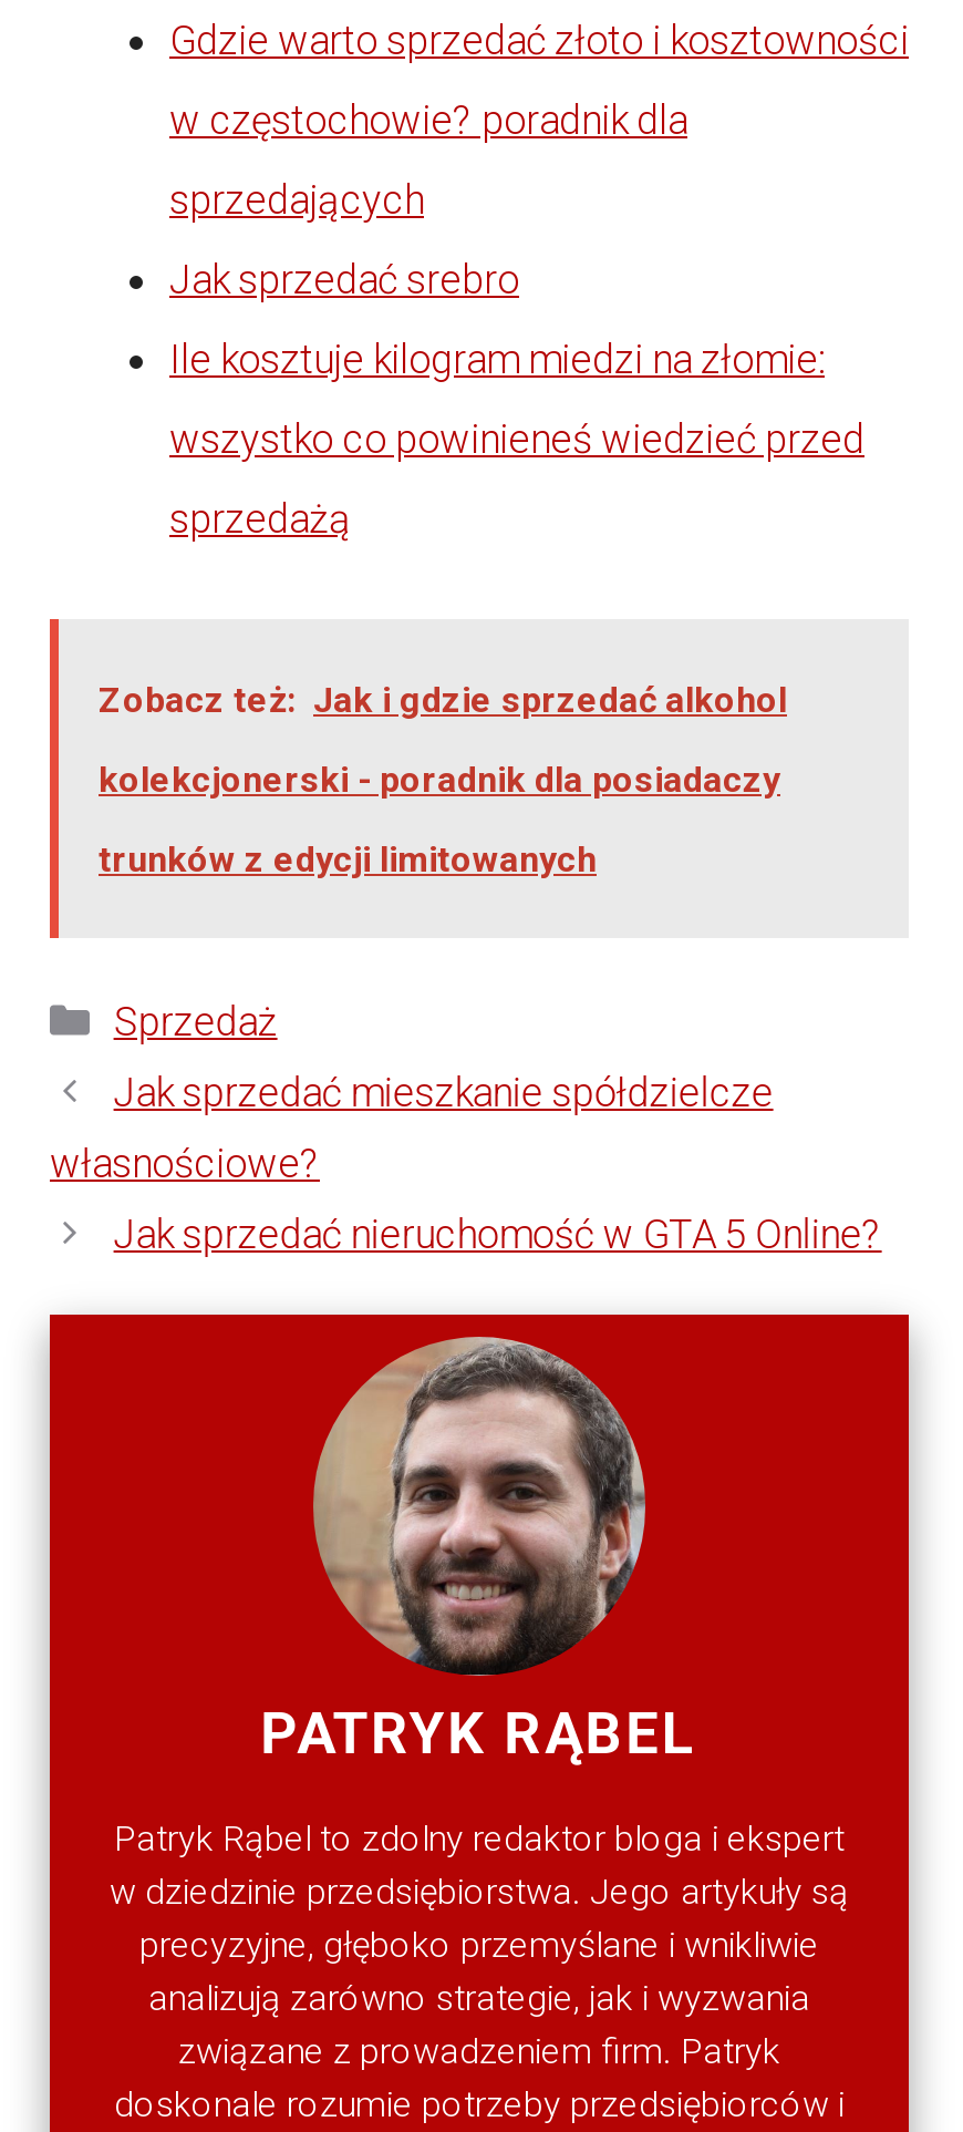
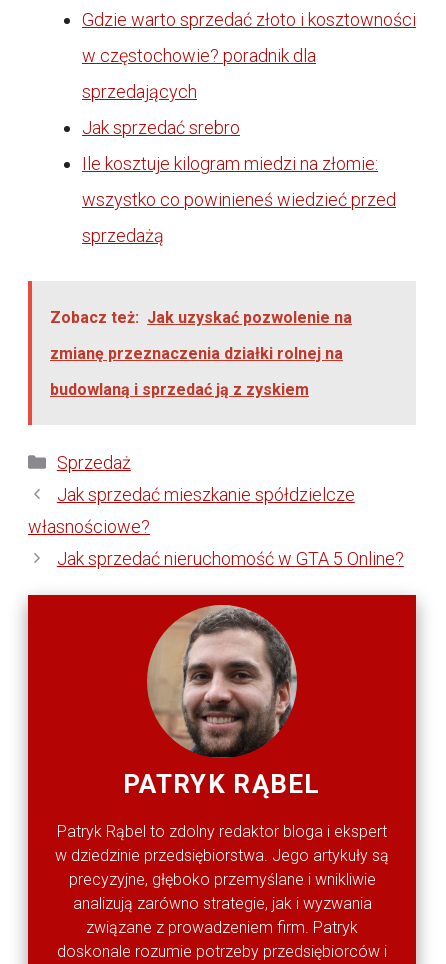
- Zobacz też: Jak i gdzie sprzedać alkohol
+ Zobacz też: Jak uzyskać pozwolenie na

- kolekcjonerski - poradnik dla posiadaczy
+ zmianę przeznaczenia działki rolnej na

- trunków z edycji limitowanych
+ budowlaną i sprzedać ją z zyskiem
